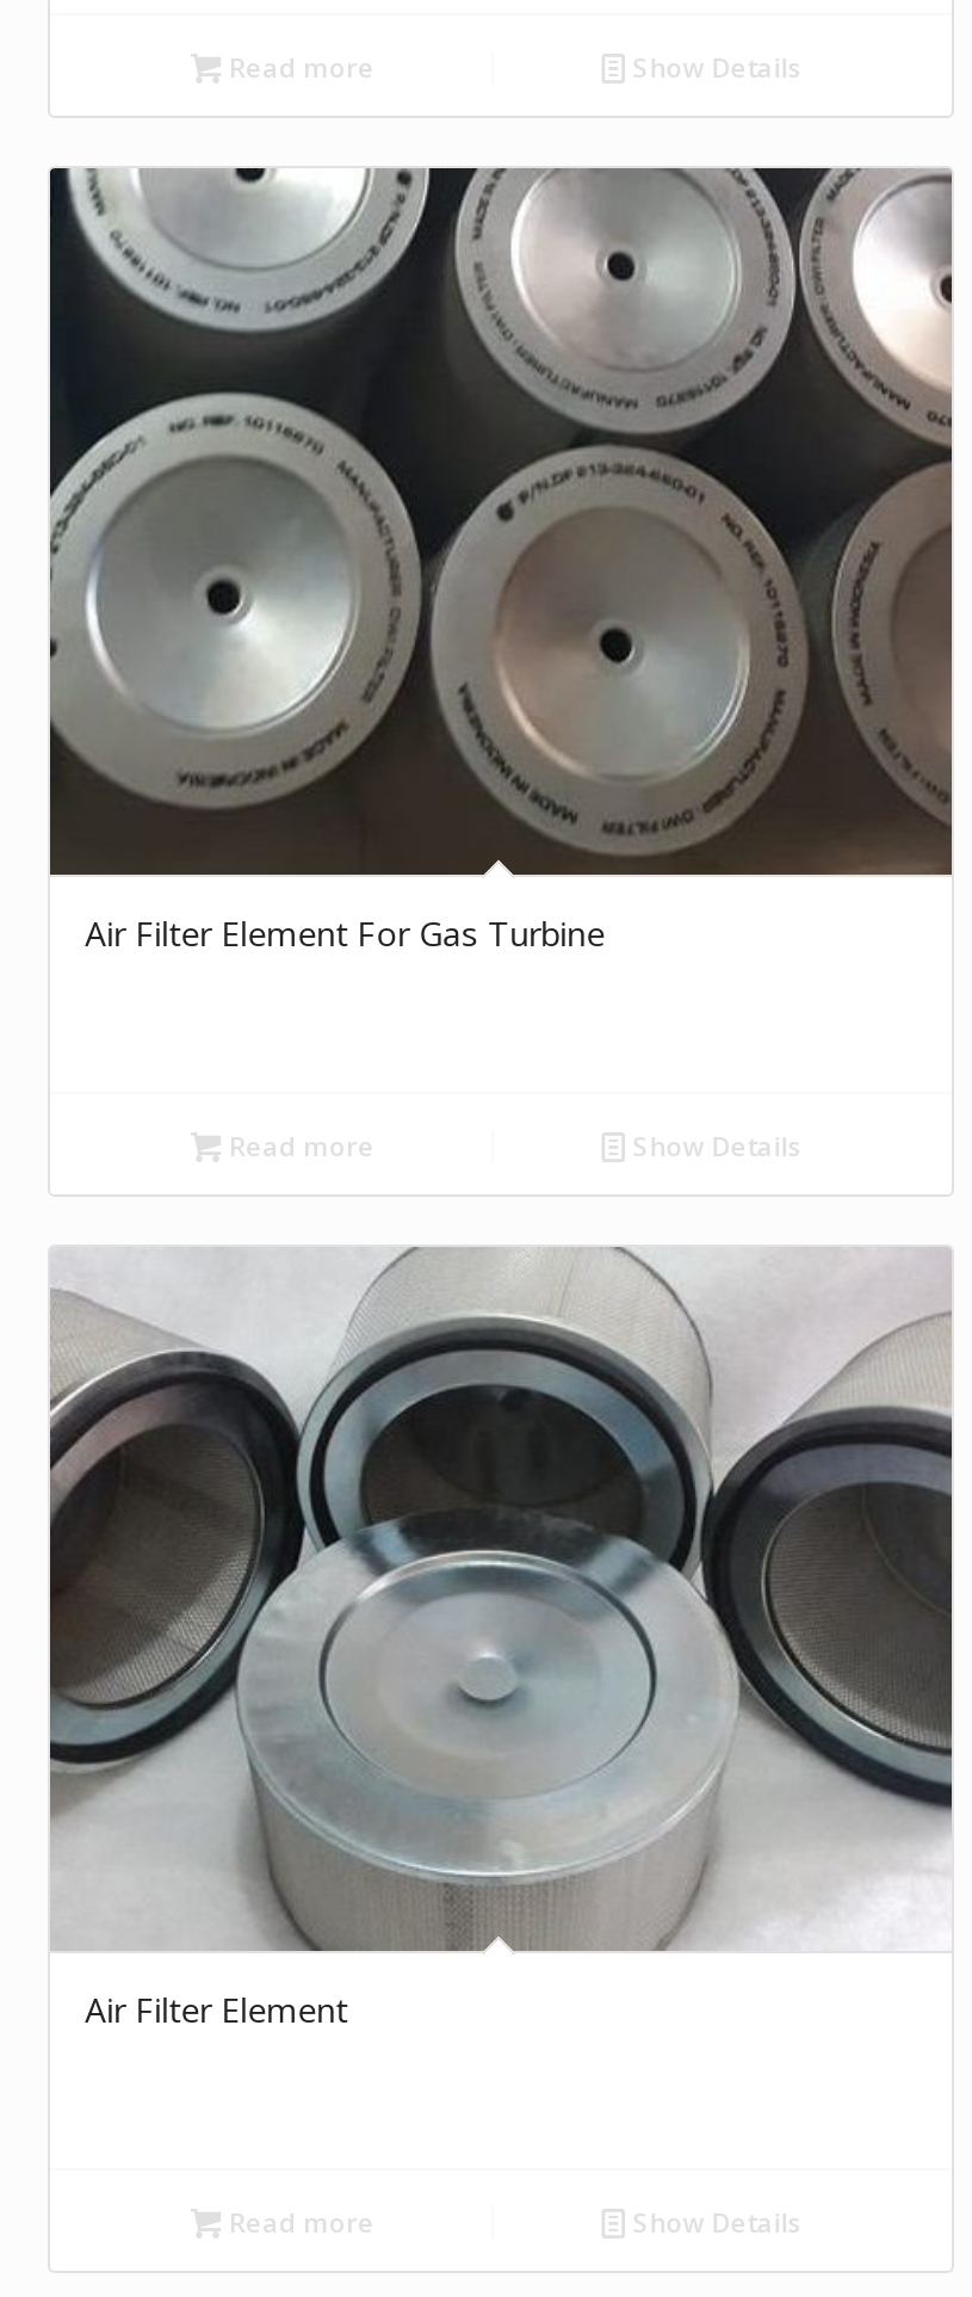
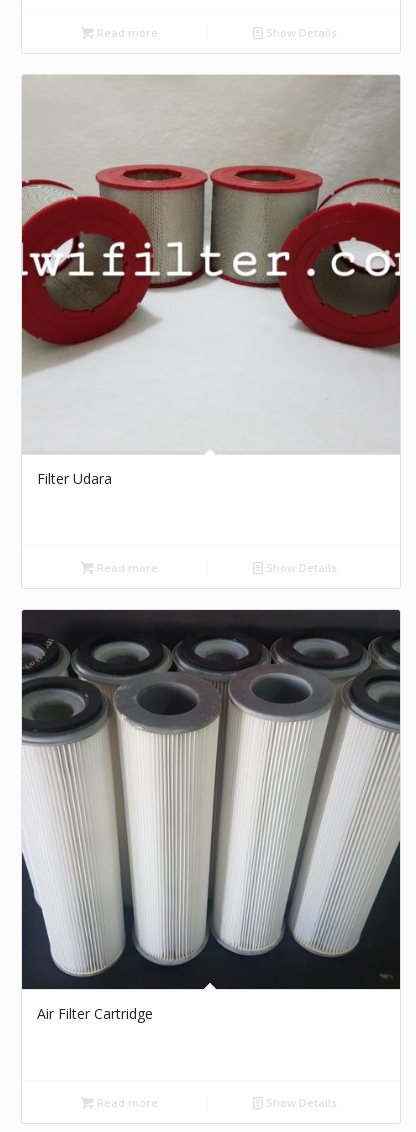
- [image]
- Air Filter Element For Gas Turbine
+ [image]
+ Filter Udara

- [image]
- Air Filter Element
+ [image]
+ Air Filter Cartridge
